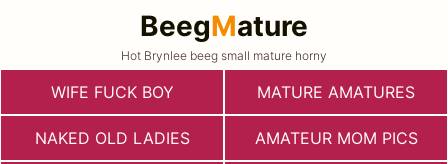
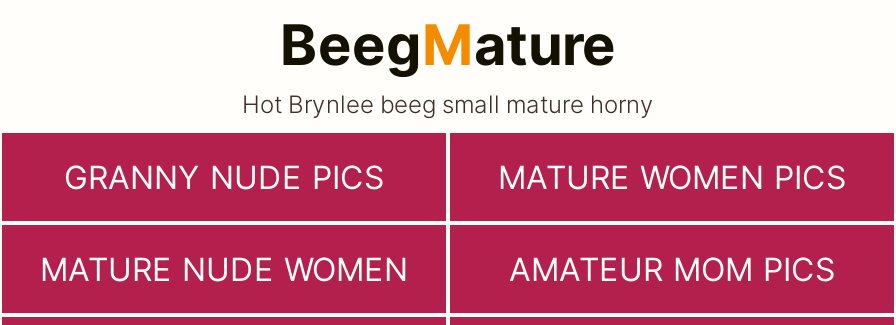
- WIFE FUCK BOY
- MATURE AMATURES
+ GRANNY NUDE PICS
+ MATURE WOMEN PICS

- NAKED OLD LADIES
+ MATURE NUDE WOMEN
